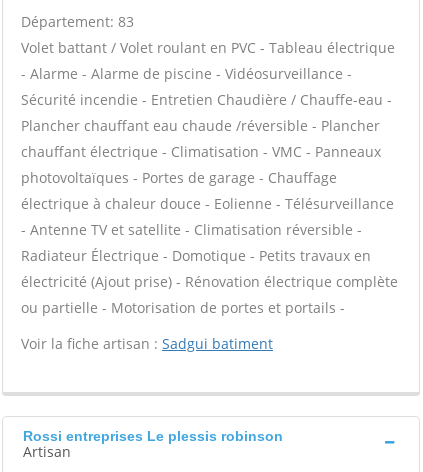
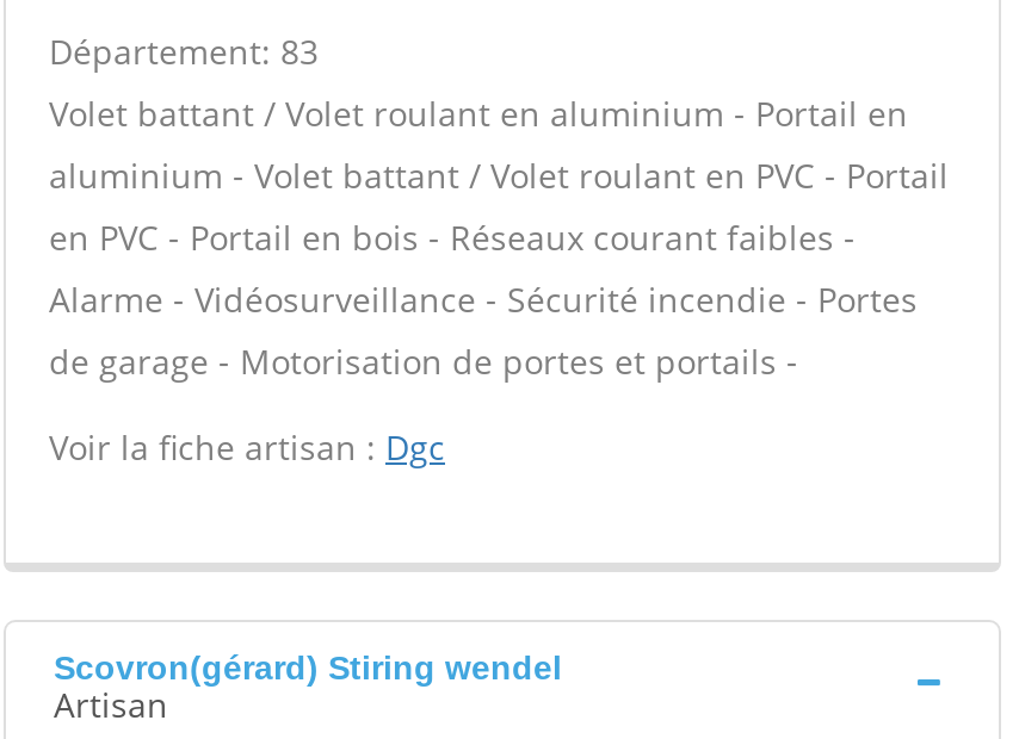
- Volet battant / Volet roulant en PVC - Tableau électrique
- - Alarme - Alarme de piscine - Vidéosurveillance -
- Sécurité incendie - Entretien Chaudière / Chauffe-eau -
- Plancher chauffant eau chaude /réversible - Plancher
- chauffant électrique - Climatisation - VMC - Panneaux
- photovoltaïques - Portes de garage - Chauffage
- électrique à chaleur douce - Eolienne - Télésurveillance
- - Antenne TV et satellite - Climatisation réversible -
- Radiateur Électrique - Domotique - Petits travaux en
- électricité (Ajout prise) - Rénovation électrique complète
- ou partielle - Motorisation de portes et portails -
+ Volet battant / Volet roulant en aluminium - Portail en
+ aluminium - Volet battant / Volet roulant en PVC - Portail
+ en PVC - Portail en bois - Réseaux courant faibles -
+ Alarme - Vidéosurveillance - Sécurité incendie - Portes
+ de garage - Motorisation de portes et portails -

- Voir la fiche artisan : Sadgui batiment
+ Voir la fiche artisan : Dgc

- Rossi entreprises Le plessis robinson
+ Scovron(gérard) Stiring wendel
